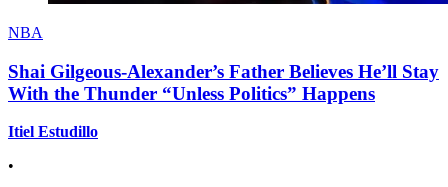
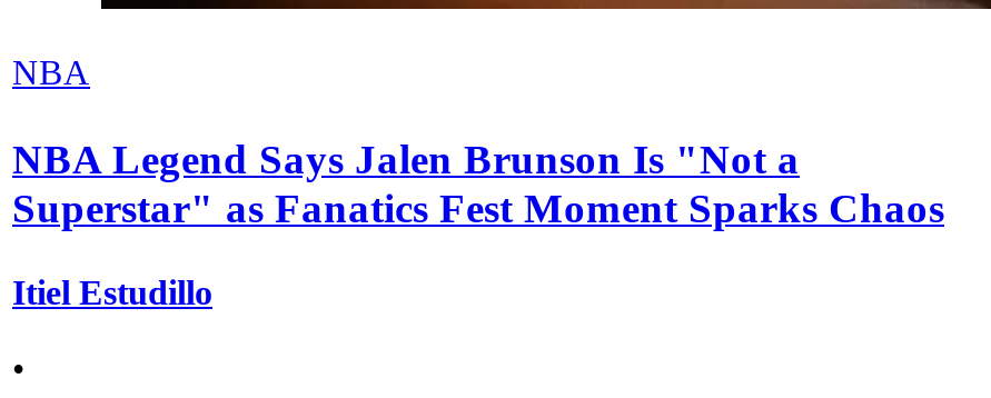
- Shai Gilgeous-Alexander’s Father Believes He’ll Stay
- With the Thunder “Unless Politics” Happens
+ NBA Legend Says Jalen Brunson Is "Not a
+ Superstar" as Fanatics Fest Moment Sparks Chaos
